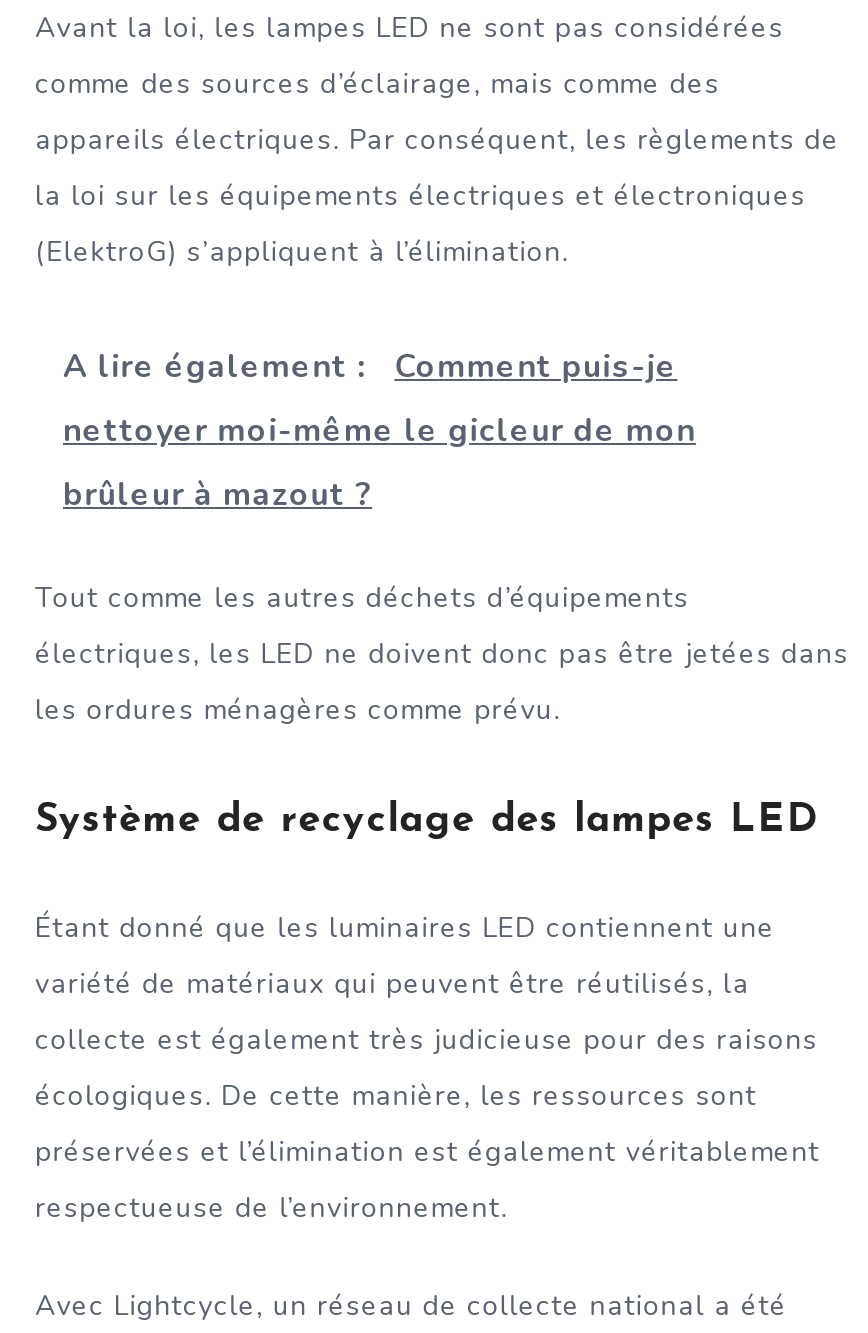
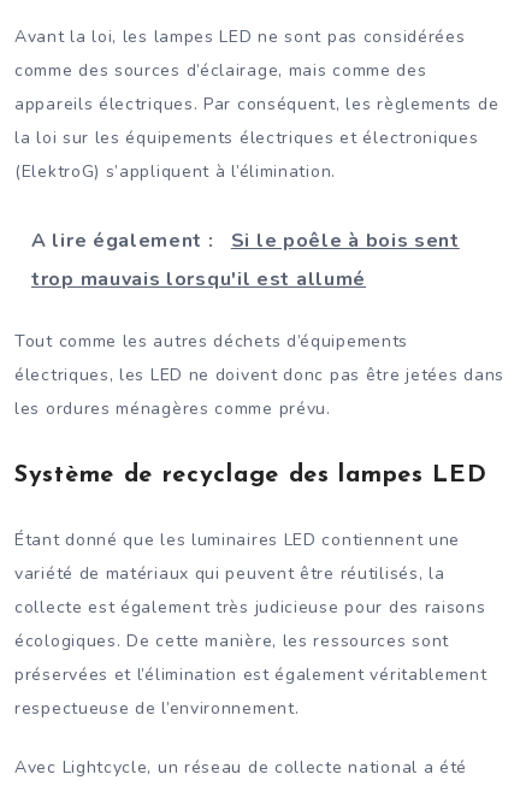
- A lire également : Comment puis-je
- nettoyer moi-même le gicleur de mon
- brûleur à mazout ?
+ A lire également : Si le poêle à bois sent
+ trop mauvais lorsqu'il est allumé
